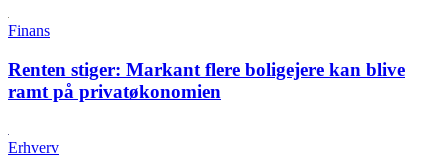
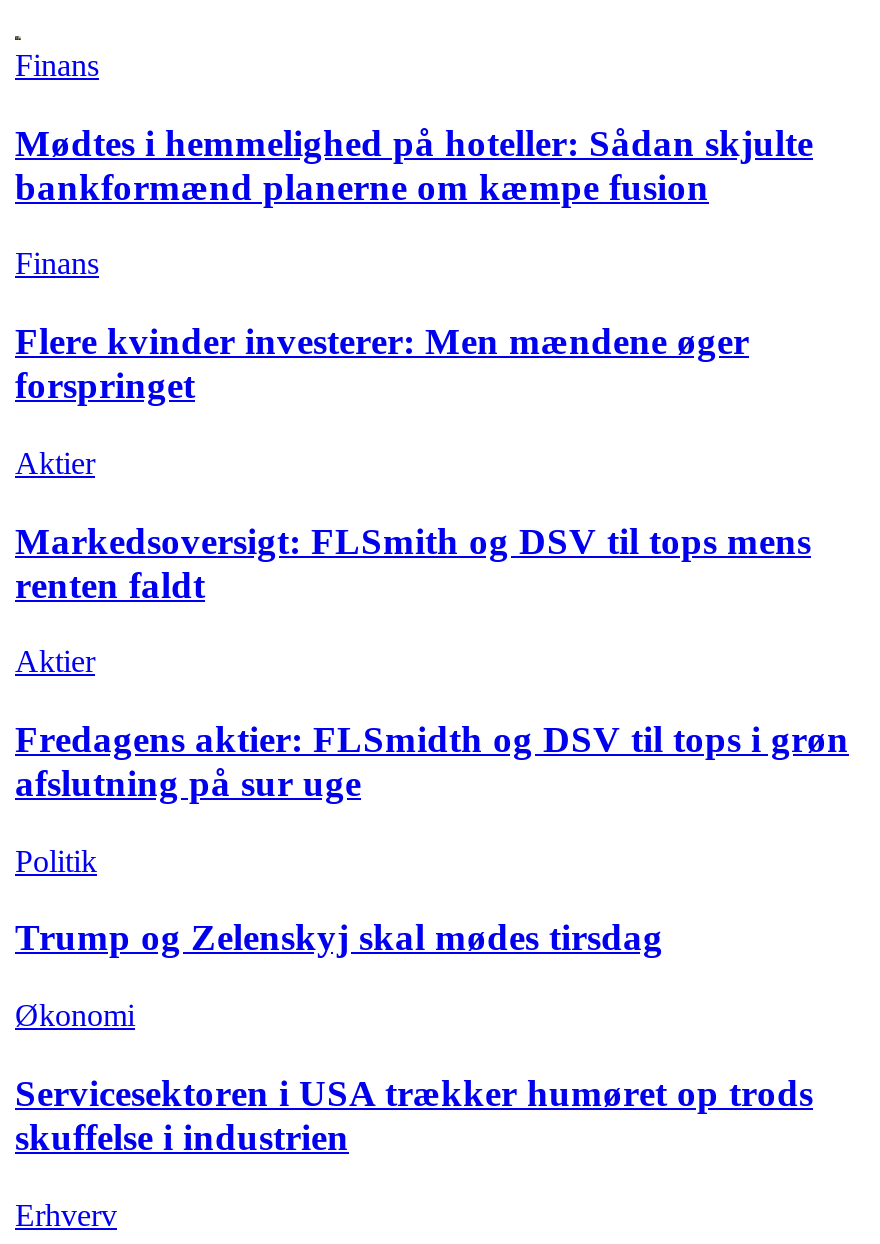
- Renten stiger: Markant flere boligejere kan blive
- ramt på privatøkonomien
+ Mødtes i hemmelighed på hoteller: Sådan skjulte
+ bankformænd planerne om kæmpe fusion
+ Finans
+ Flere kvinder investerer: Men mændene øger
+ forspringet
+ Aktier
+ Markedsoversigt: FLSmith og DSV til tops mens
+ renten faldt
+ Aktier
+ Fredagens aktier: FLSmidth og DSV til tops i grøn
+ afslutning på sur uge
+ Politik
+ Trump og Zelenskyj skal mødes tirsdag
+ Økonomi
+ Servicesektoren i USA trækker humøret op trods
+ skuffelse i industrien
